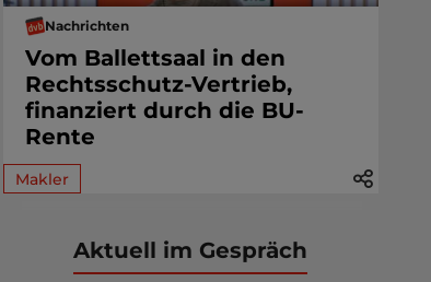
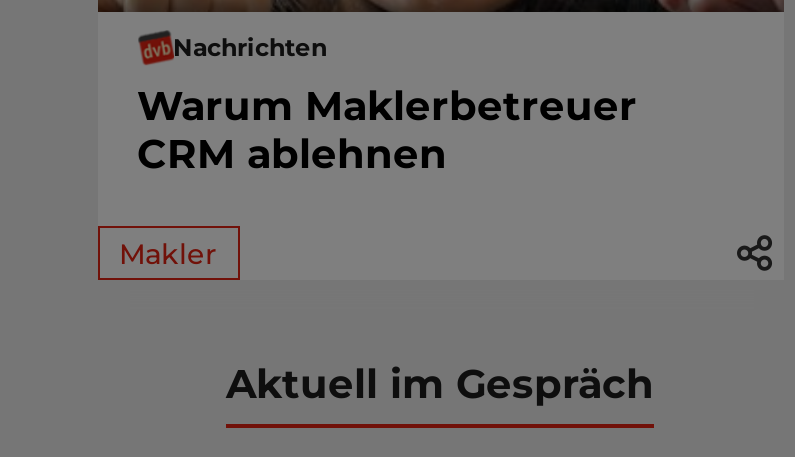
- Vom Ballettsaal in den
- Rechtsschutz-Vertrieb,
- finanziert durch die BU-
- Rente
+ Warum Maklerbetreuer
+ CRM ablehnen
